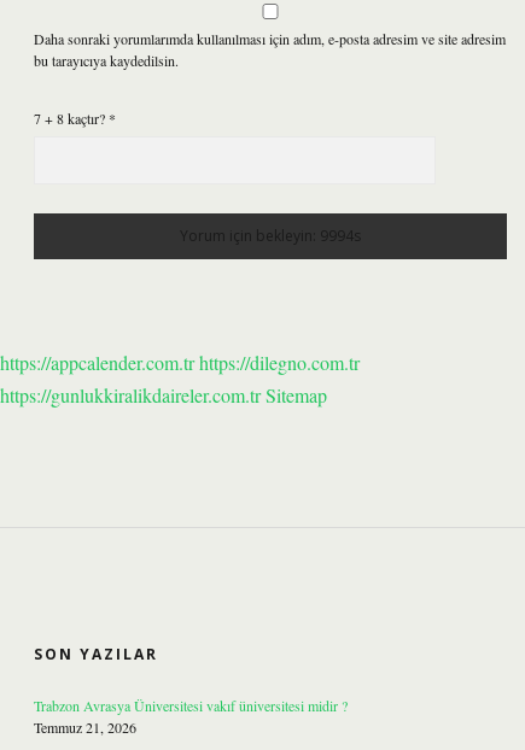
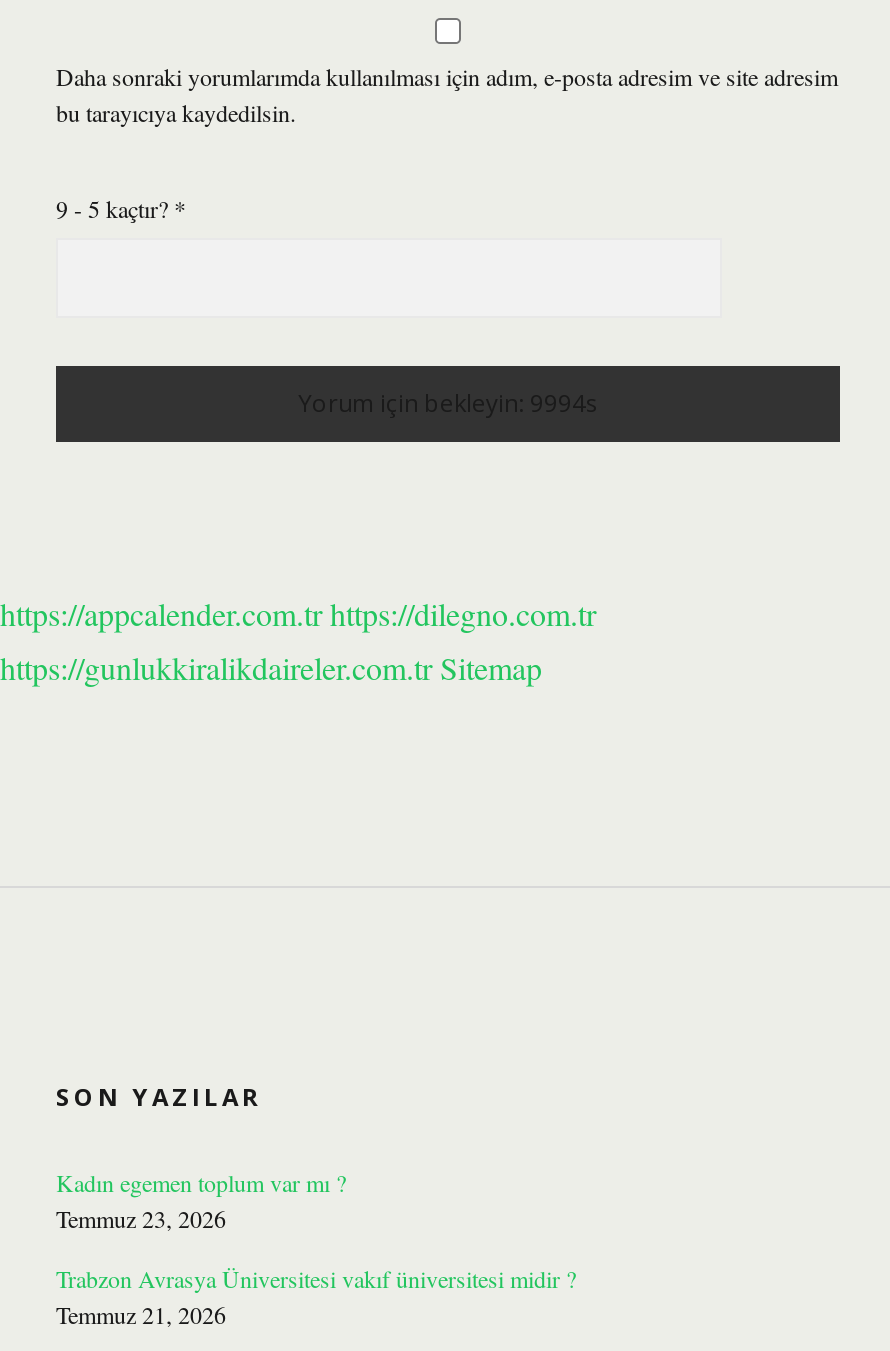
- 7 + 8 kaçtır? *
+ 9 - 5 kaçtır? *

+ Kadın egemen toplum var mı ?
+ Temmuz 23, 2026
